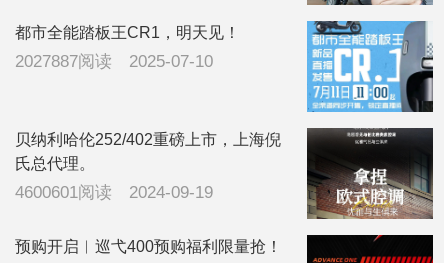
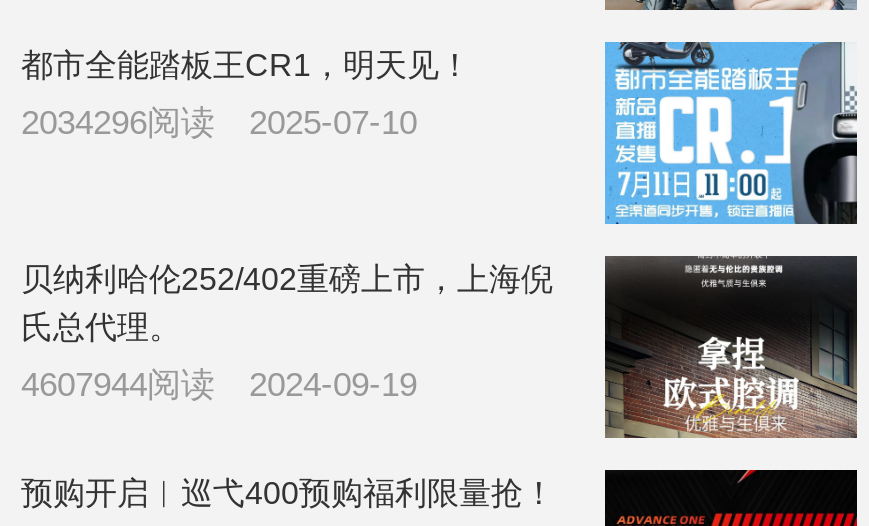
- 2027887阅读 2025-07-10
+ 2034296阅读 2025-07-10

- 4600601阅读 2024-09-19
+ 4607944阅读 2024-09-19
